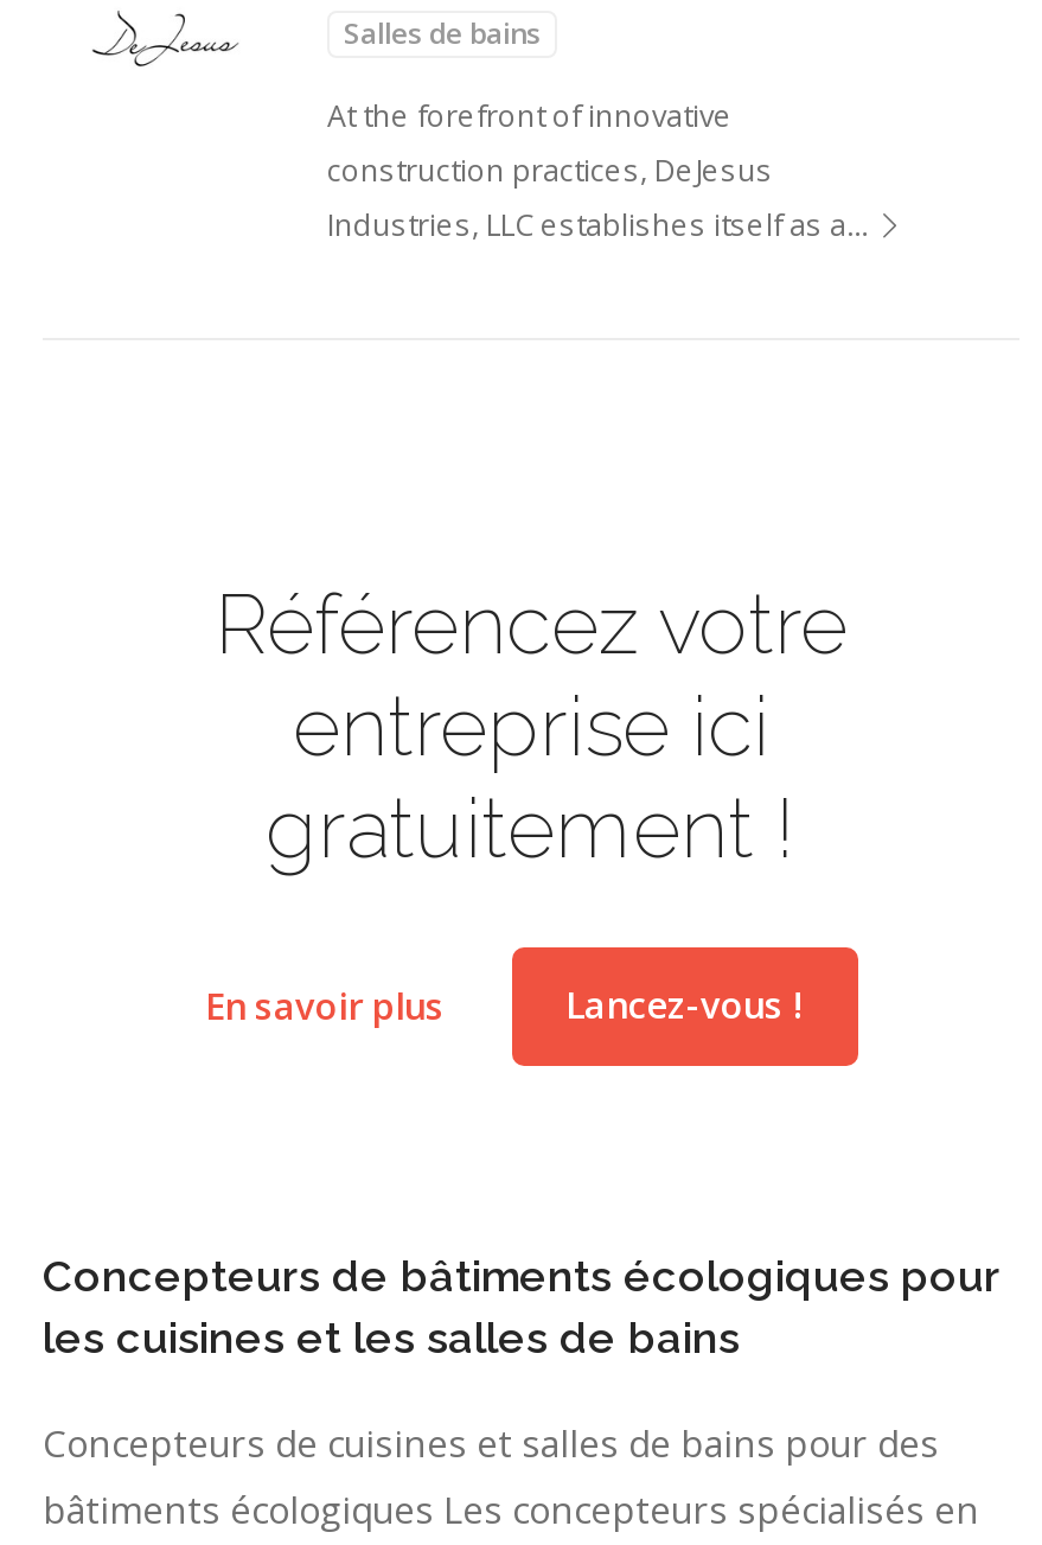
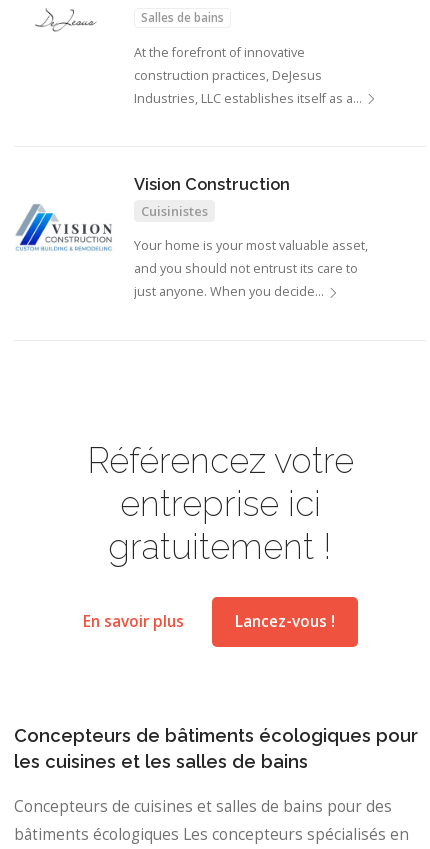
+ [image]
+ Vision Construction
+ Cuisinistes
+ Your home is your most valuable asset,
+ and you should not entrust its care to
+ just anyone. When you decide…
